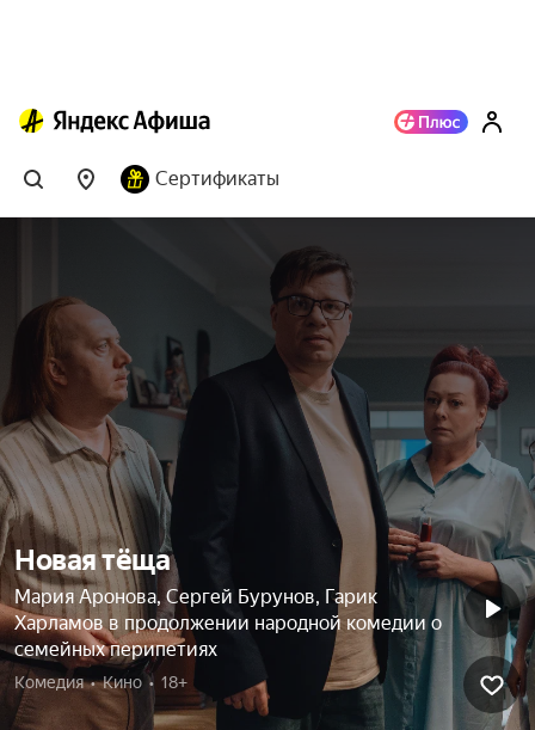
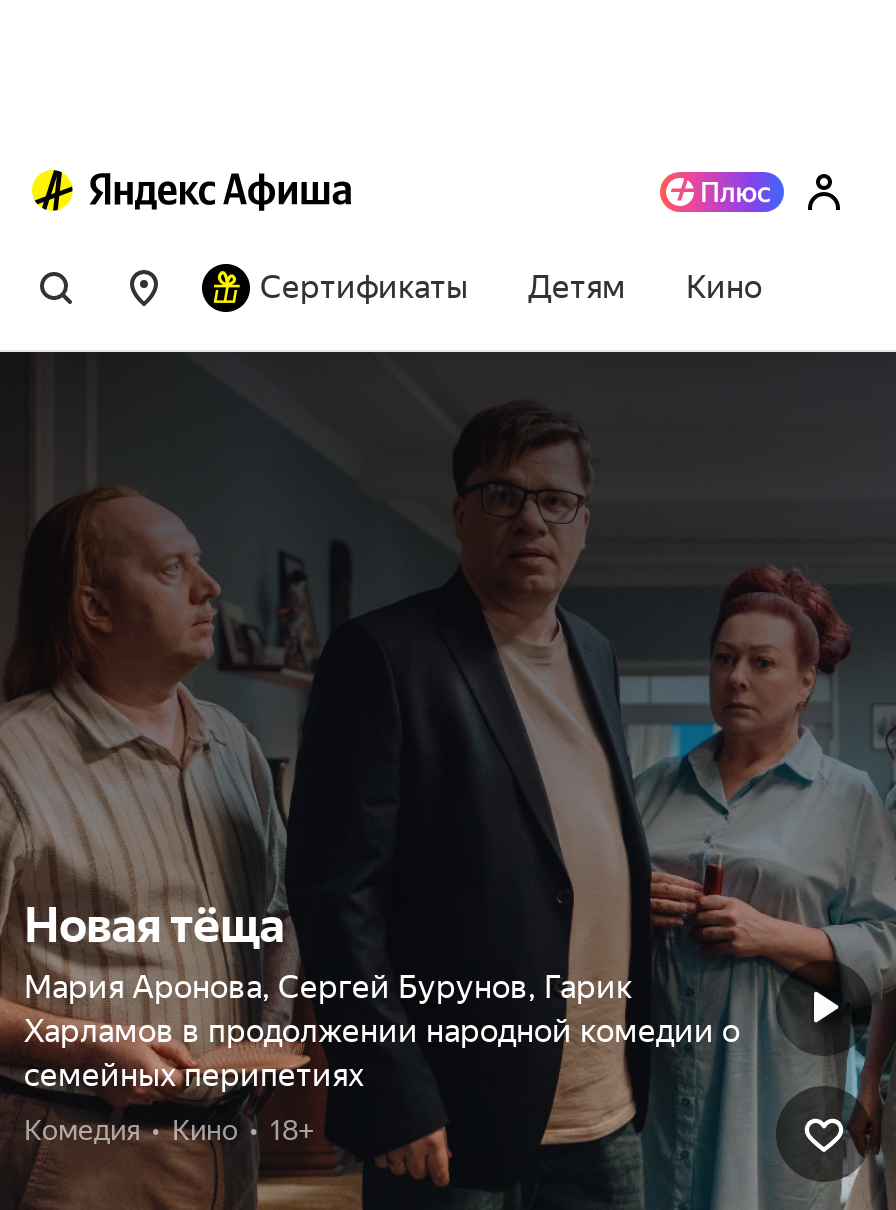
+ Детям
+ Кино
